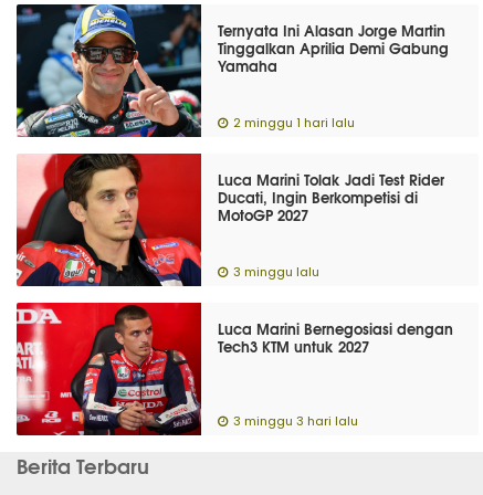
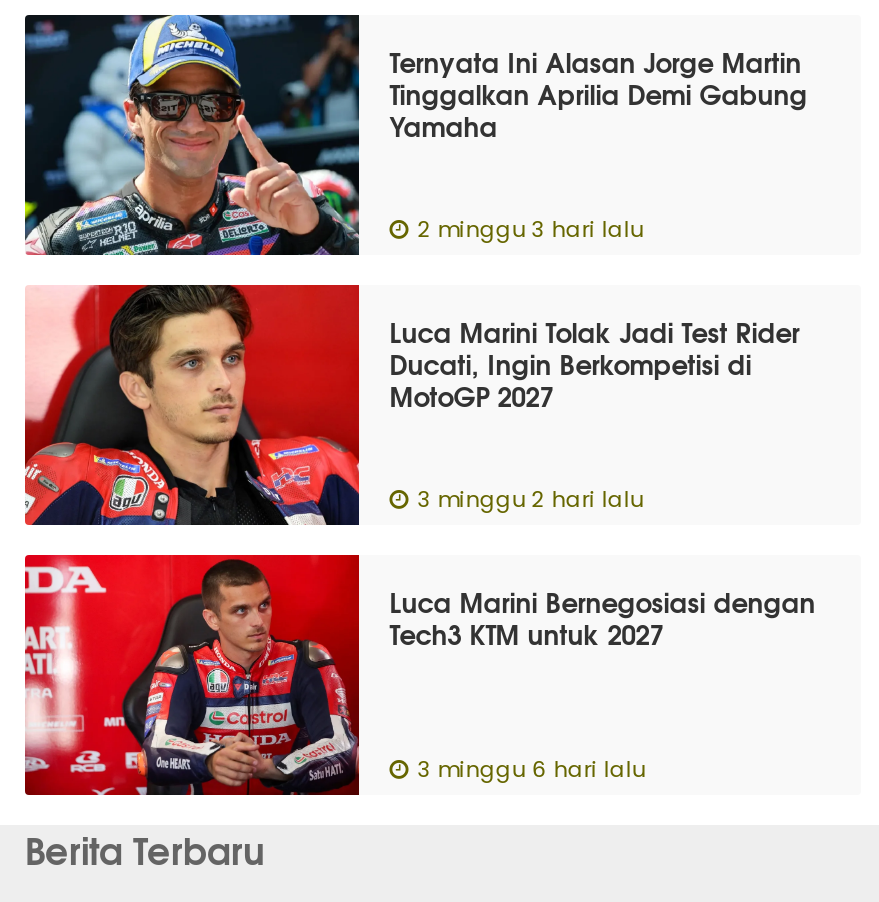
- 2 minggu 1 hari lalu
+ 2 minggu 3 hari lalu

- 3 minggu lalu
+ 3 minggu 2 hari lalu

- 3 minggu 3 hari lalu
+ 3 minggu 6 hari lalu
